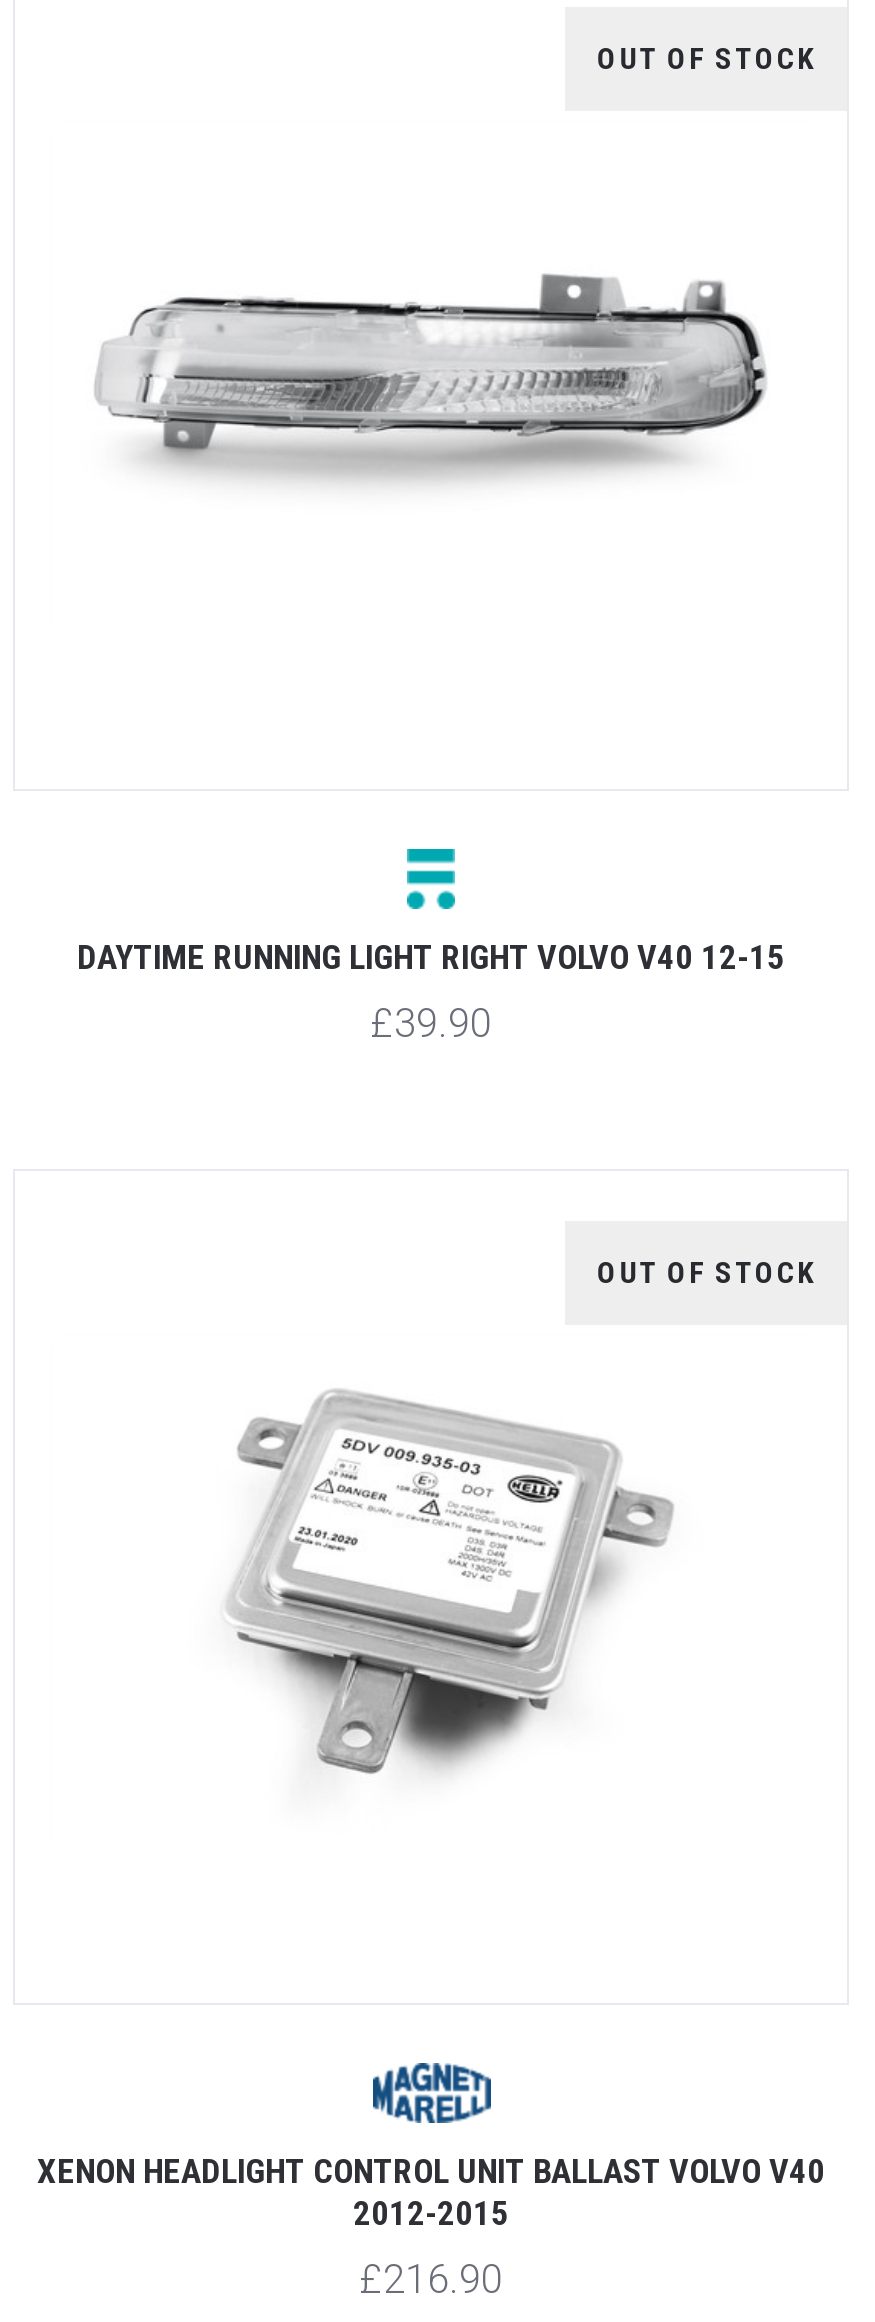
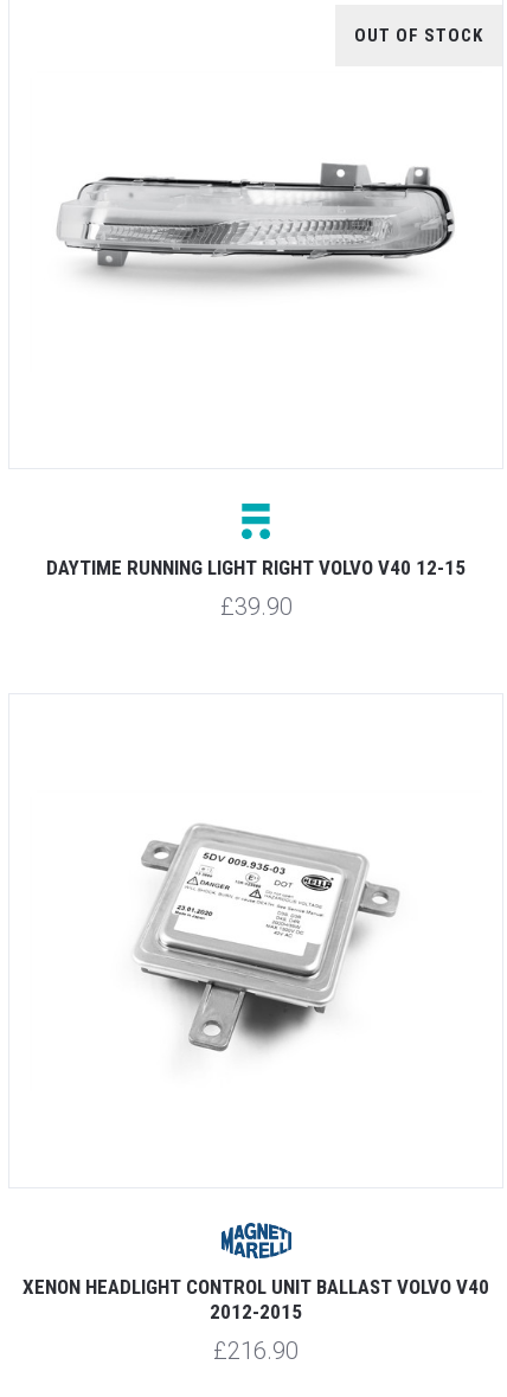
- OUT OF STOCK
